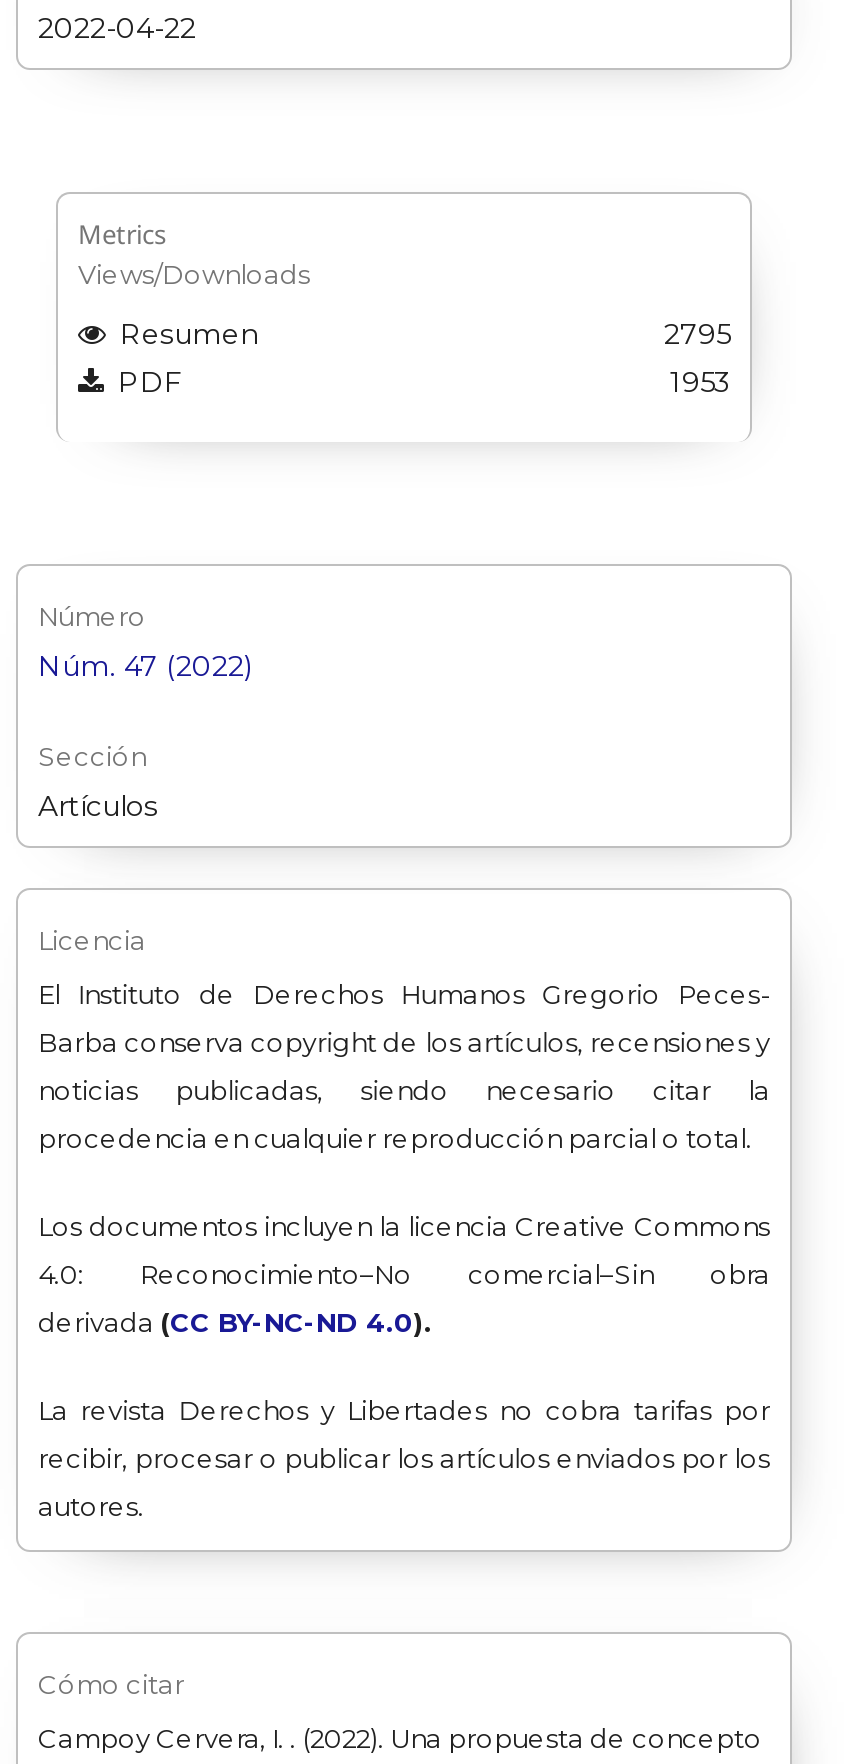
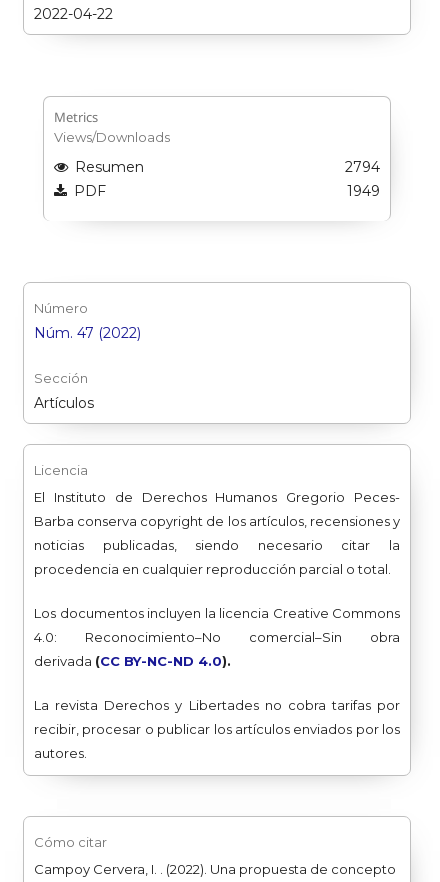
- 2795
+ 2794

- 1953
+ 1949
